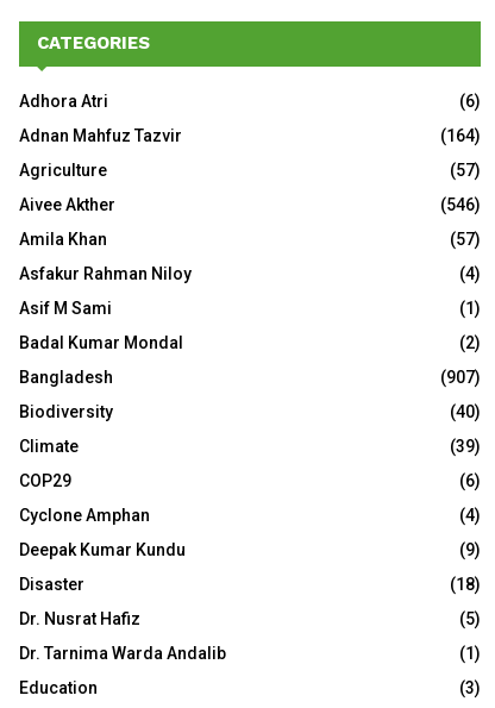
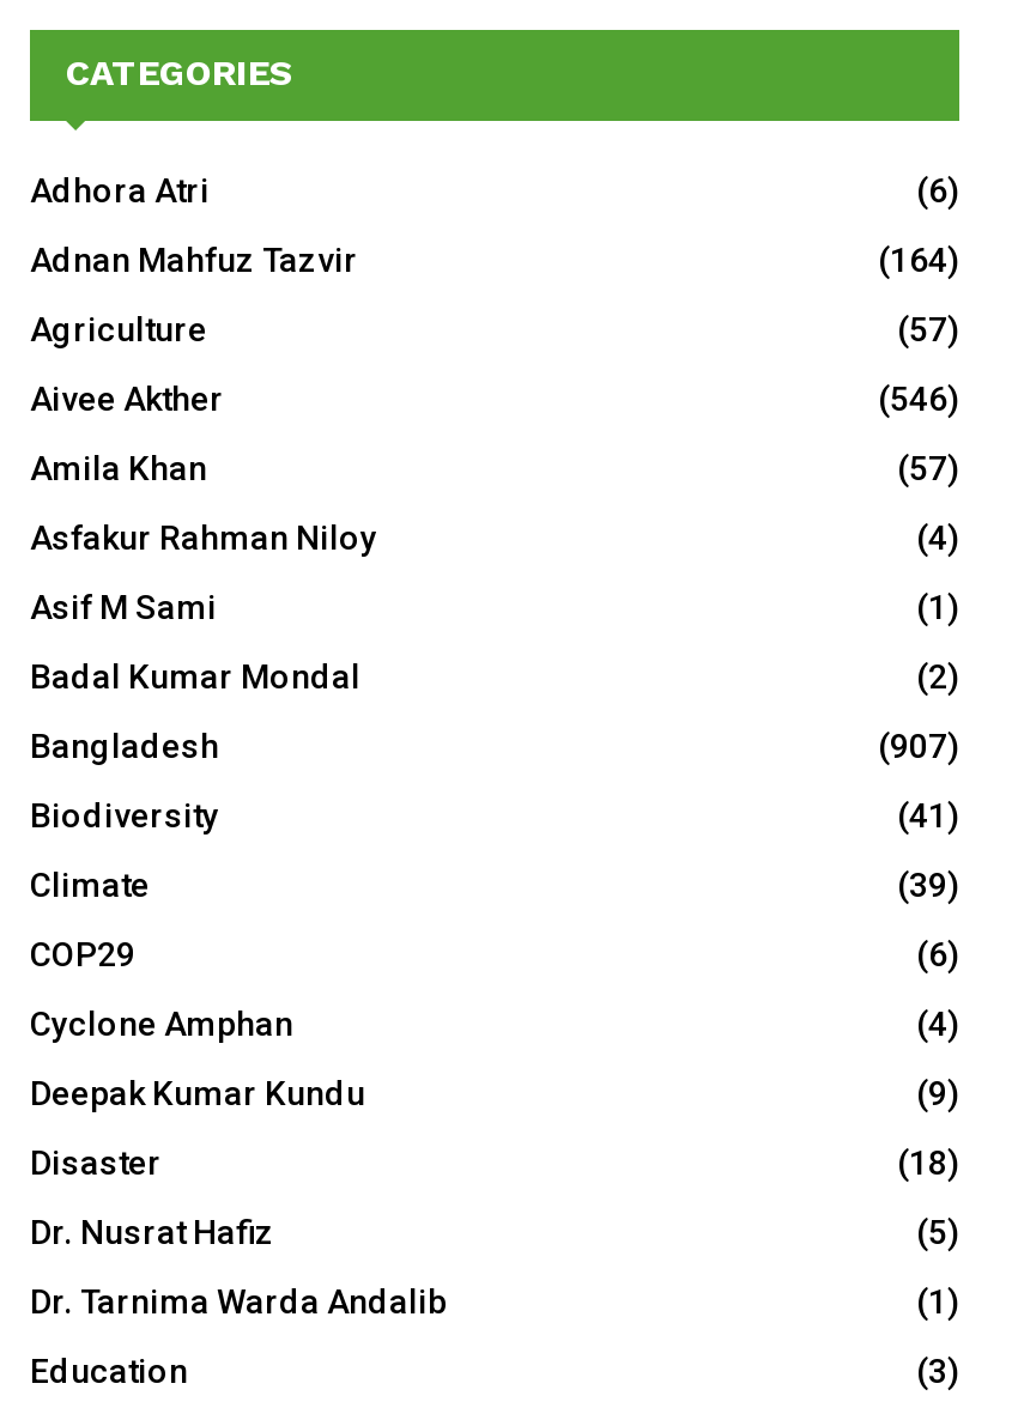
- (40)
+ (41)
